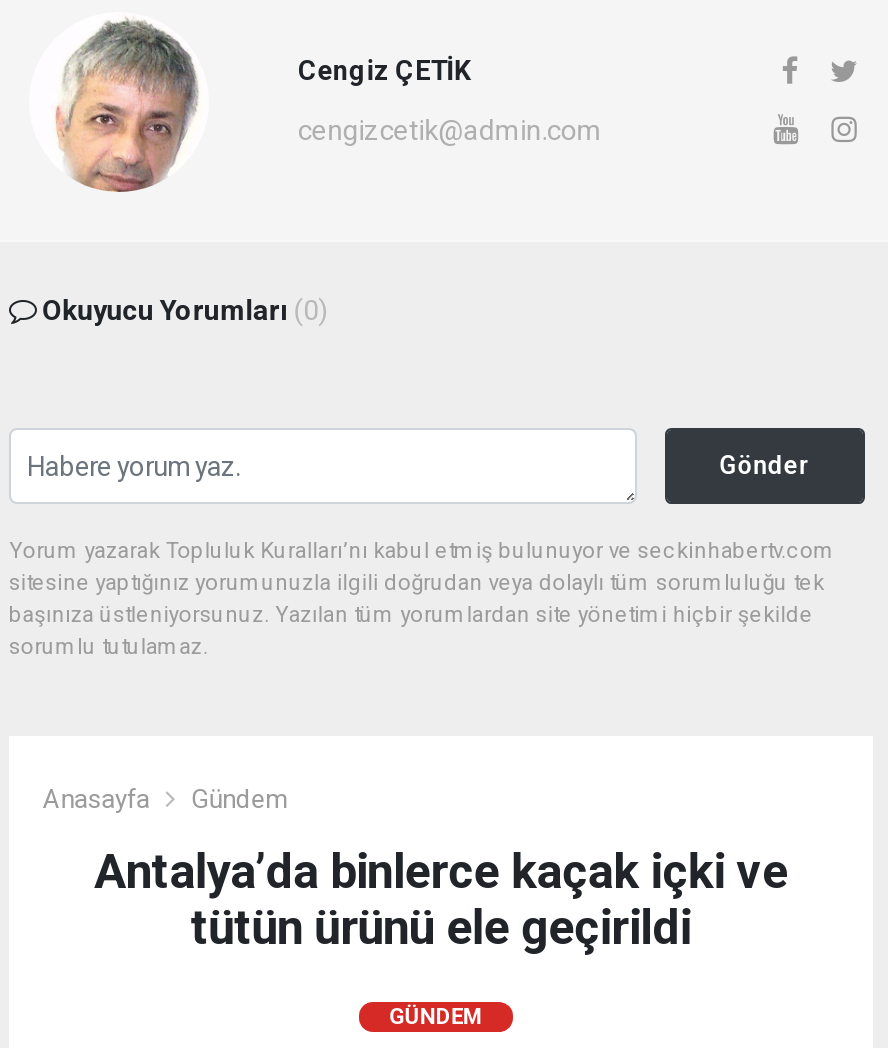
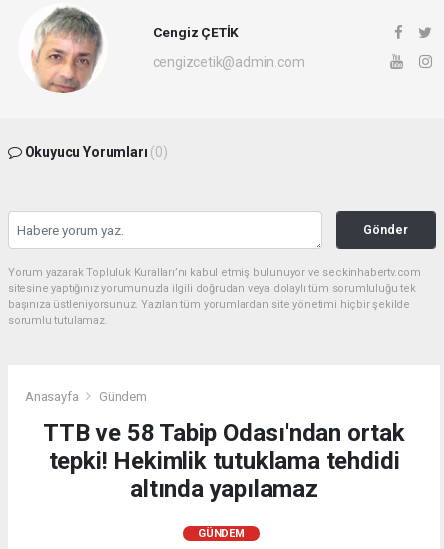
- Antalya’da binlerce kaçak içki ve
- tütün ürünü ele geçirildi
+ TTB ve 58 Tabip Odası'ndan ortak
+ tepki! Hekimlik tutuklama tehdidi
+ altında yapılamaz
